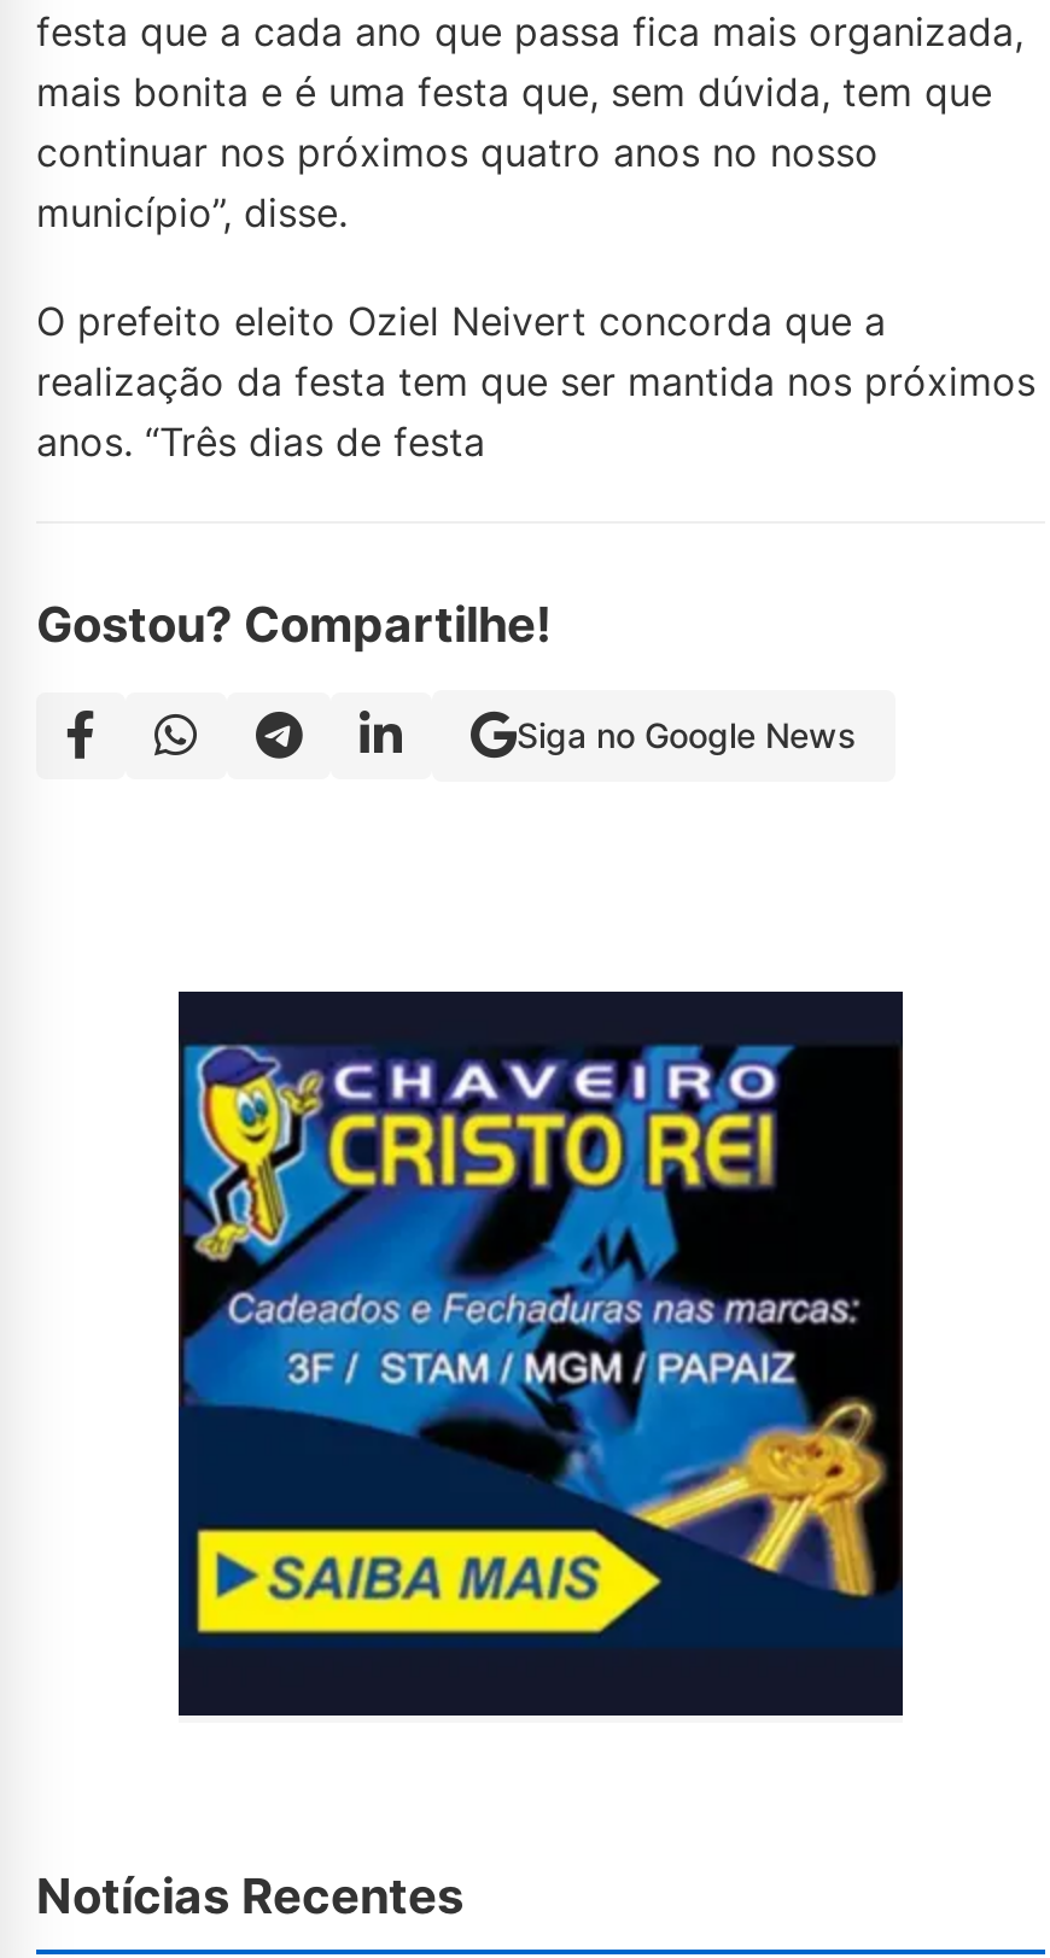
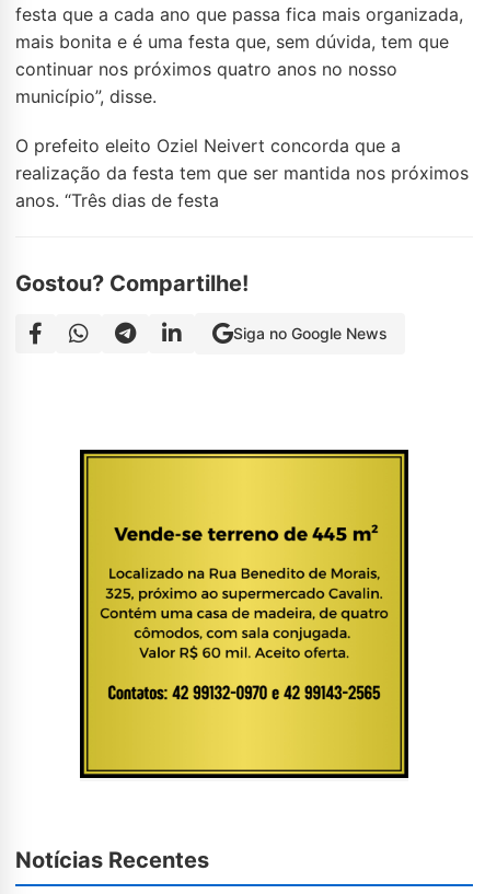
- [image]
+ [image]
